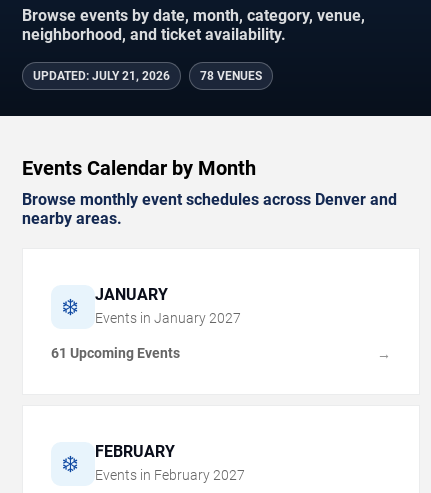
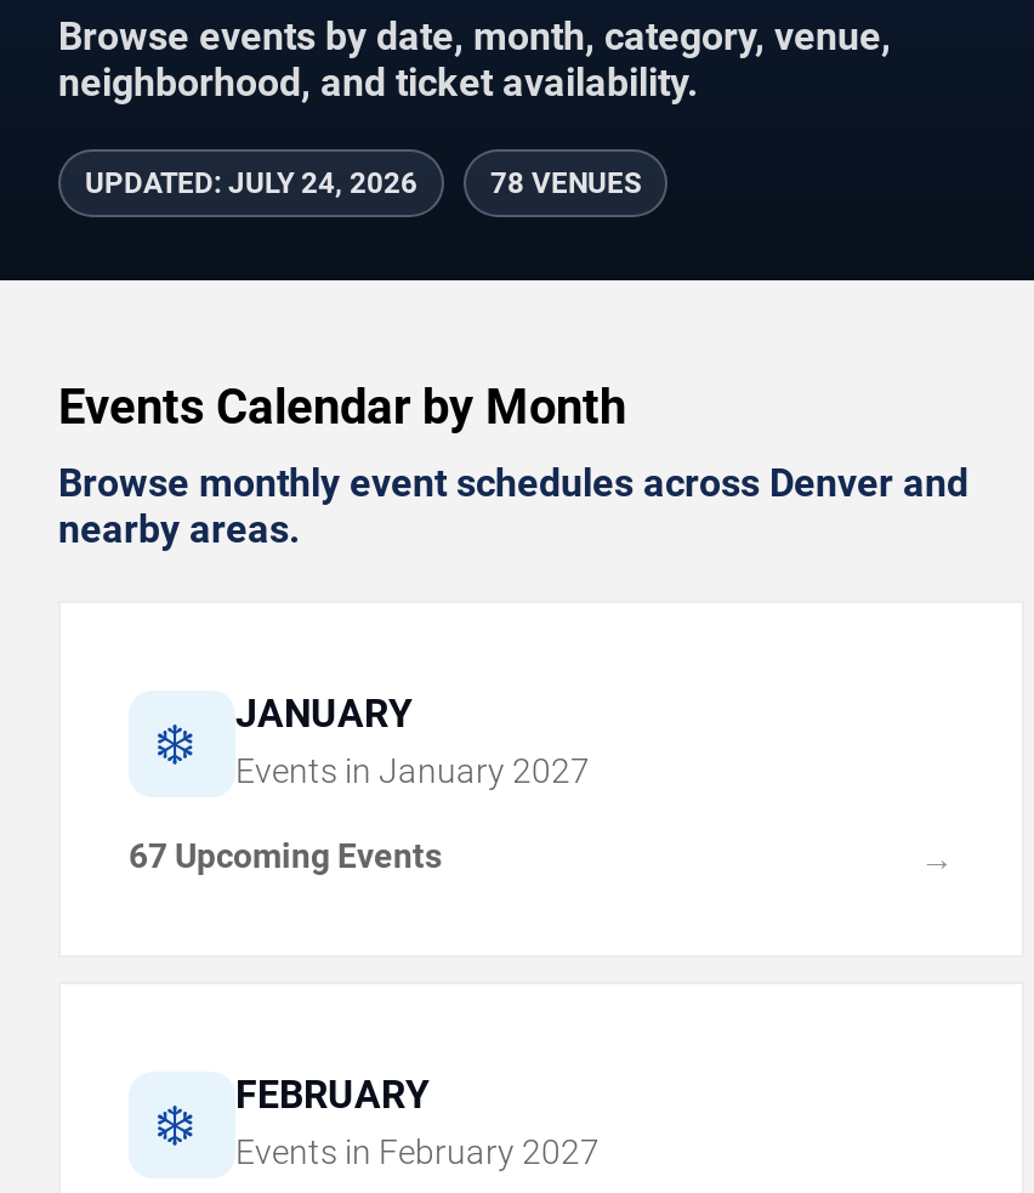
- UPDATED: JULY 21, 2026
+ UPDATED: JULY 24, 2026

- 61 Upcoming Events
+ 67 Upcoming Events
